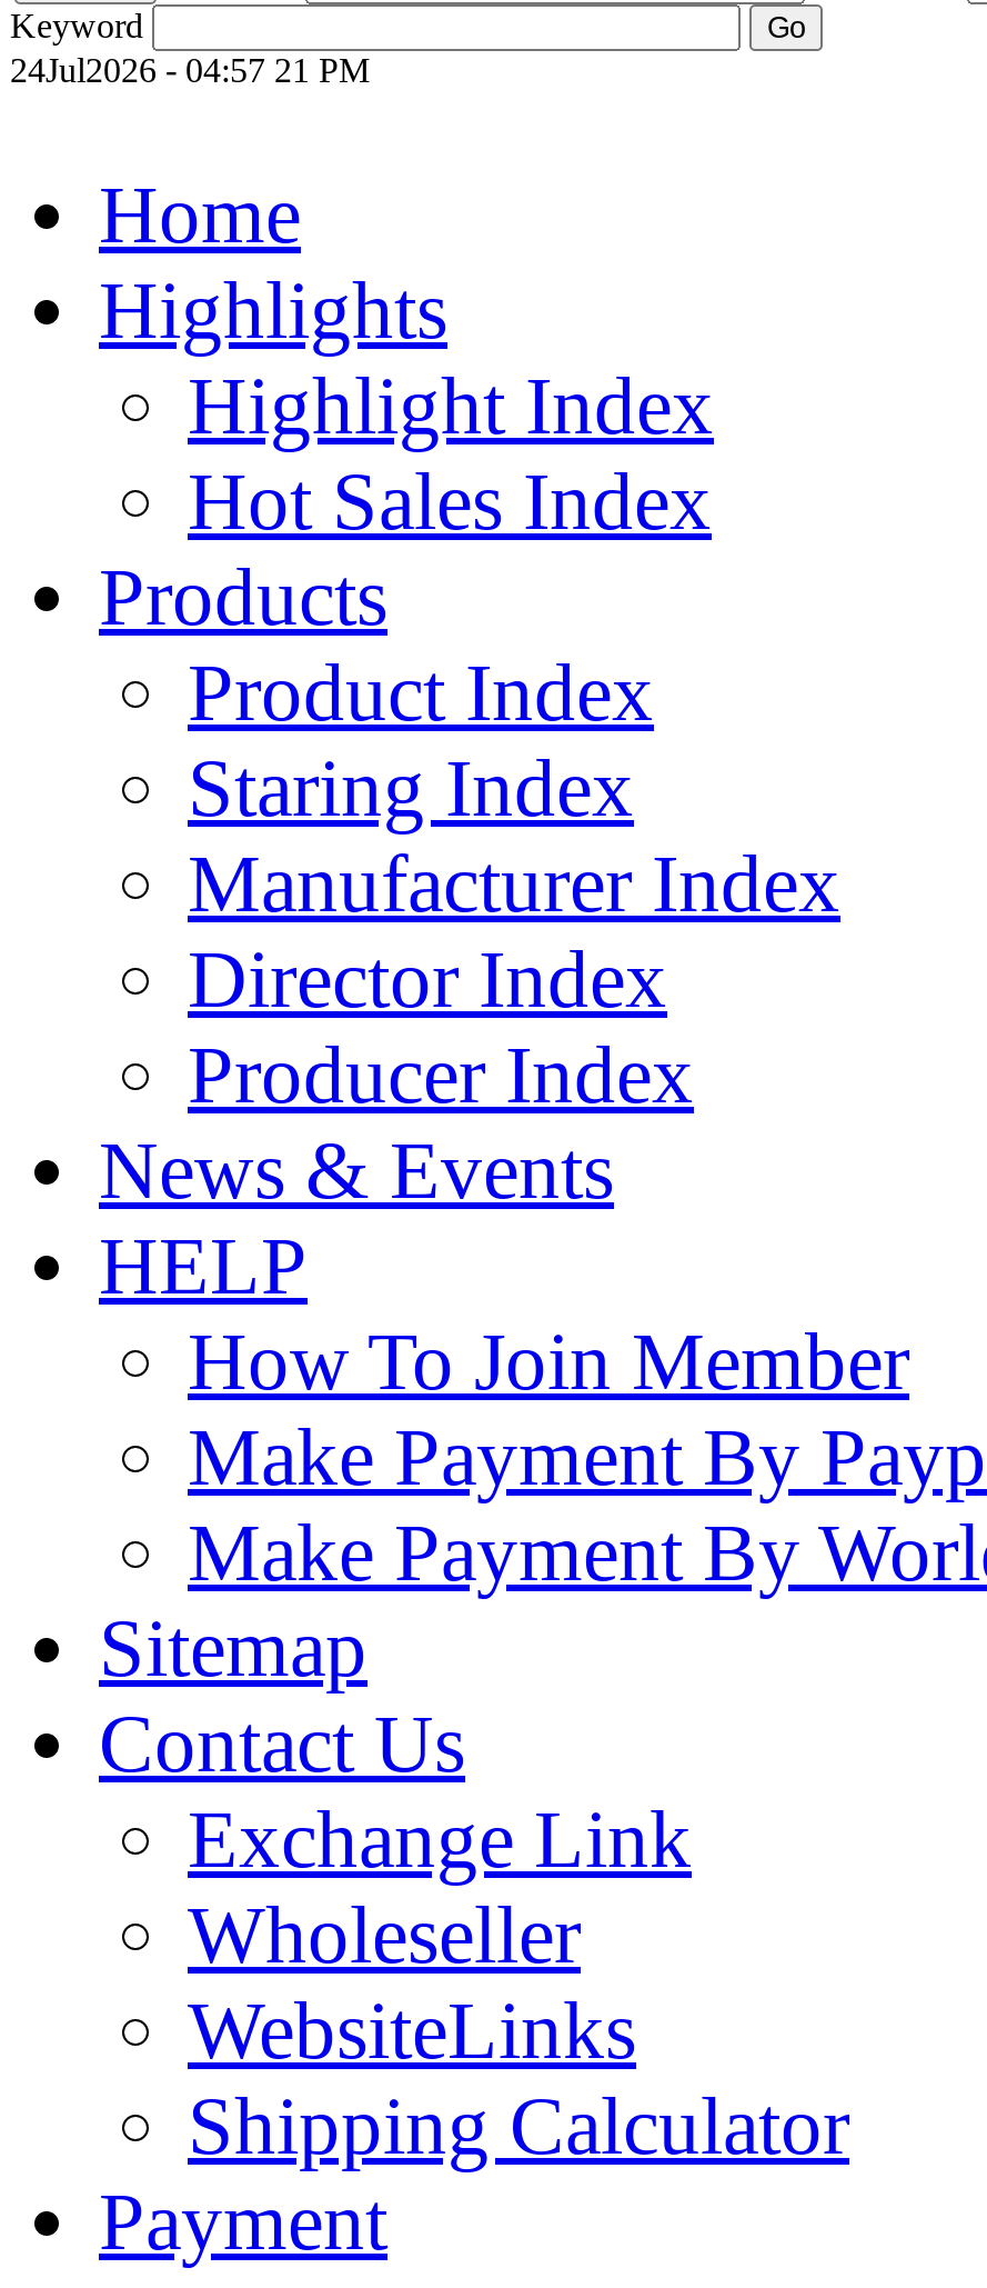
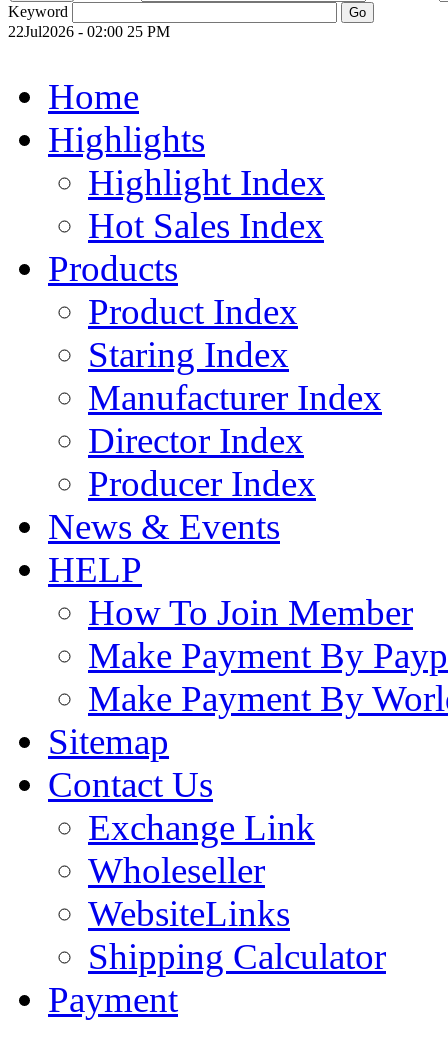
- 24Jul2026 - 04:57 21 PM
+ 22Jul2026 - 02:00 25 PM
